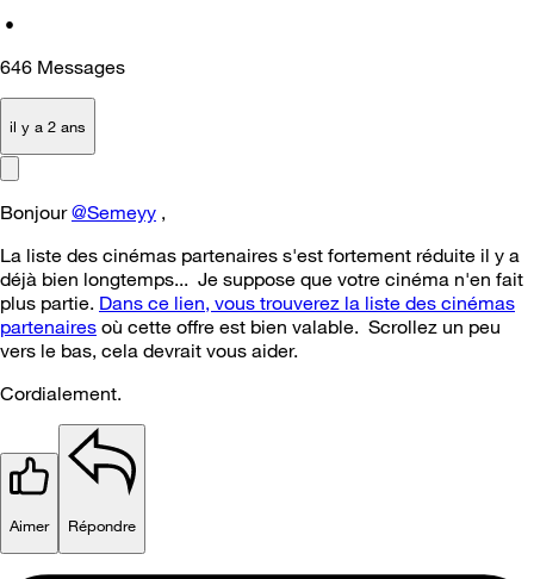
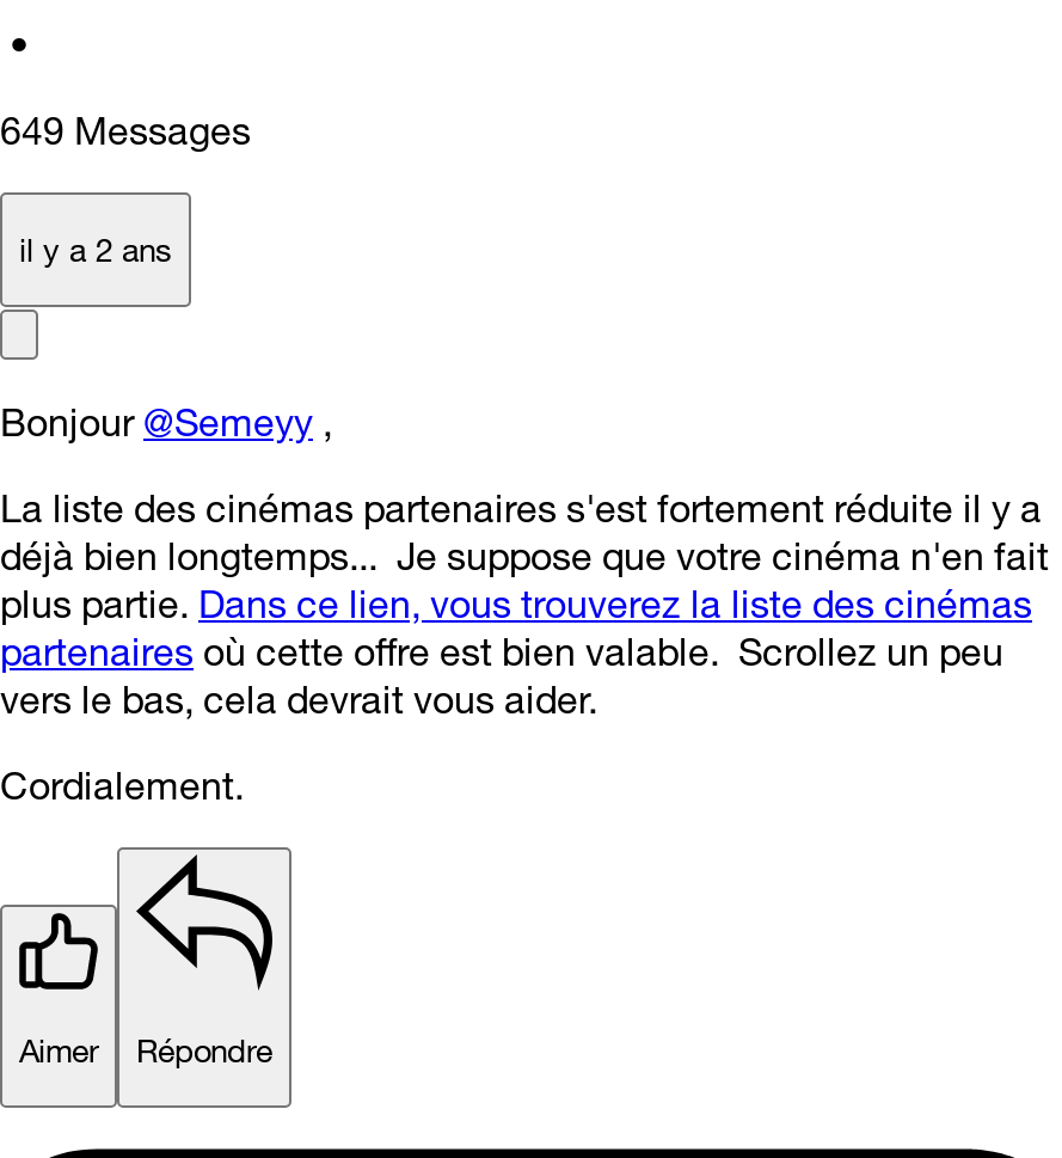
- 646 Messages
+ 649 Messages
